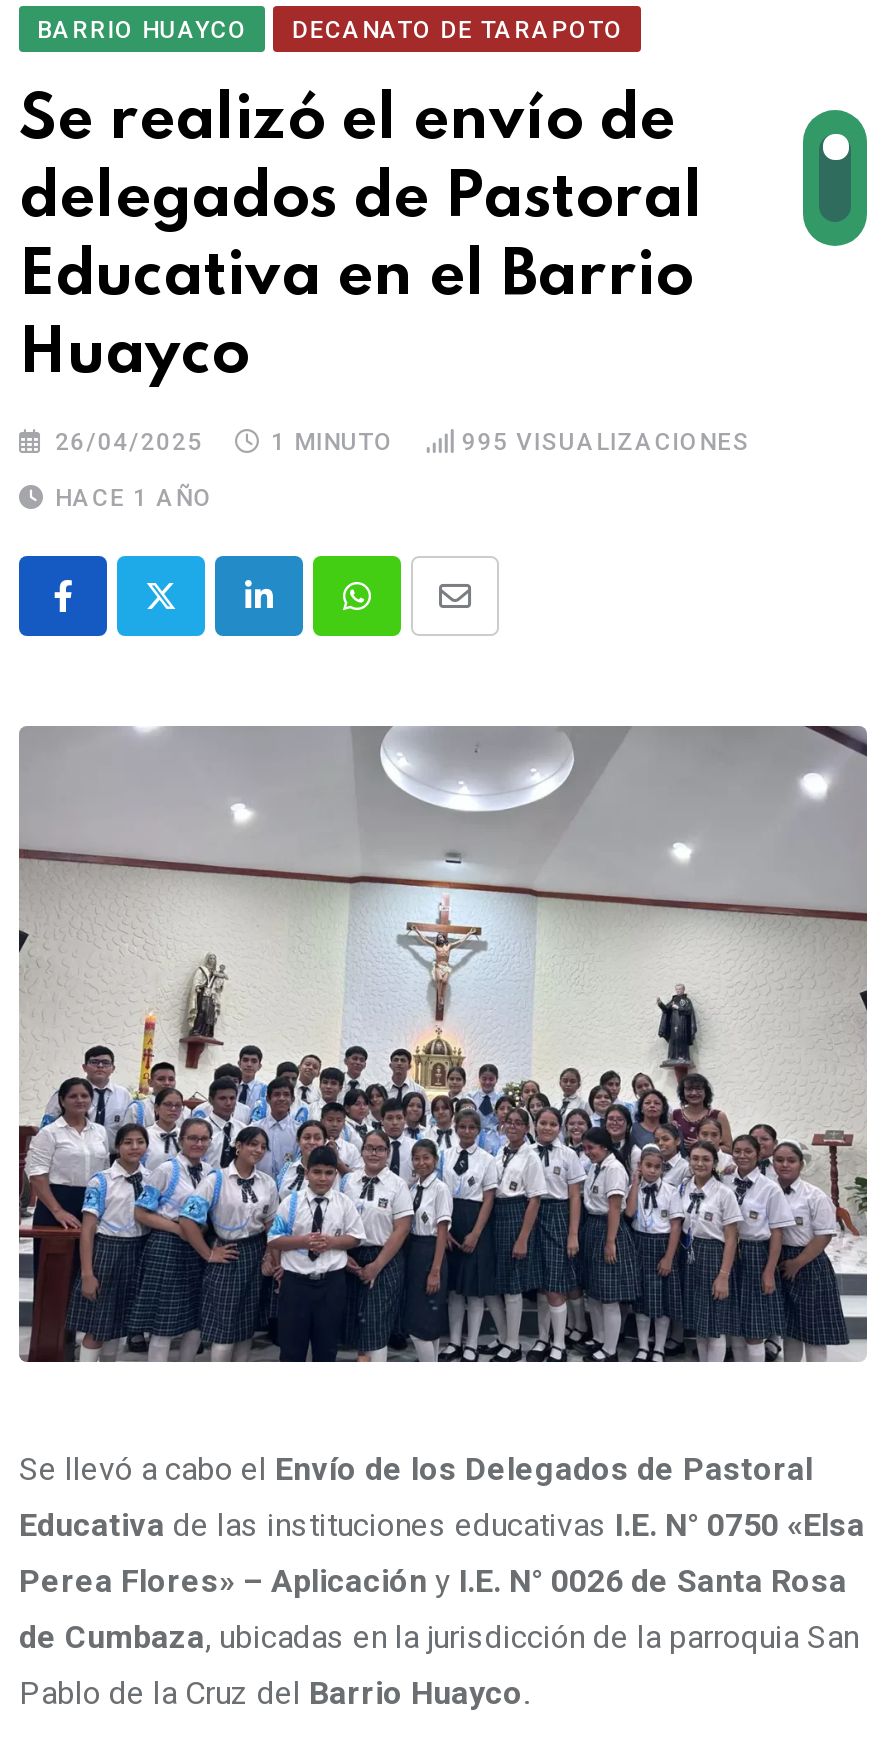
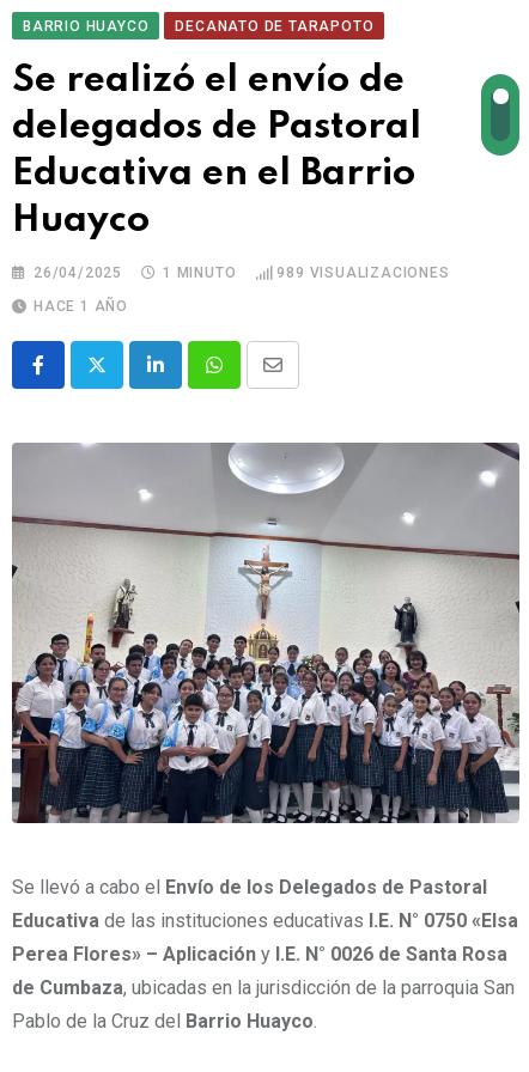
- 995 VISUALIZACIONES
+ 989 VISUALIZACIONES
